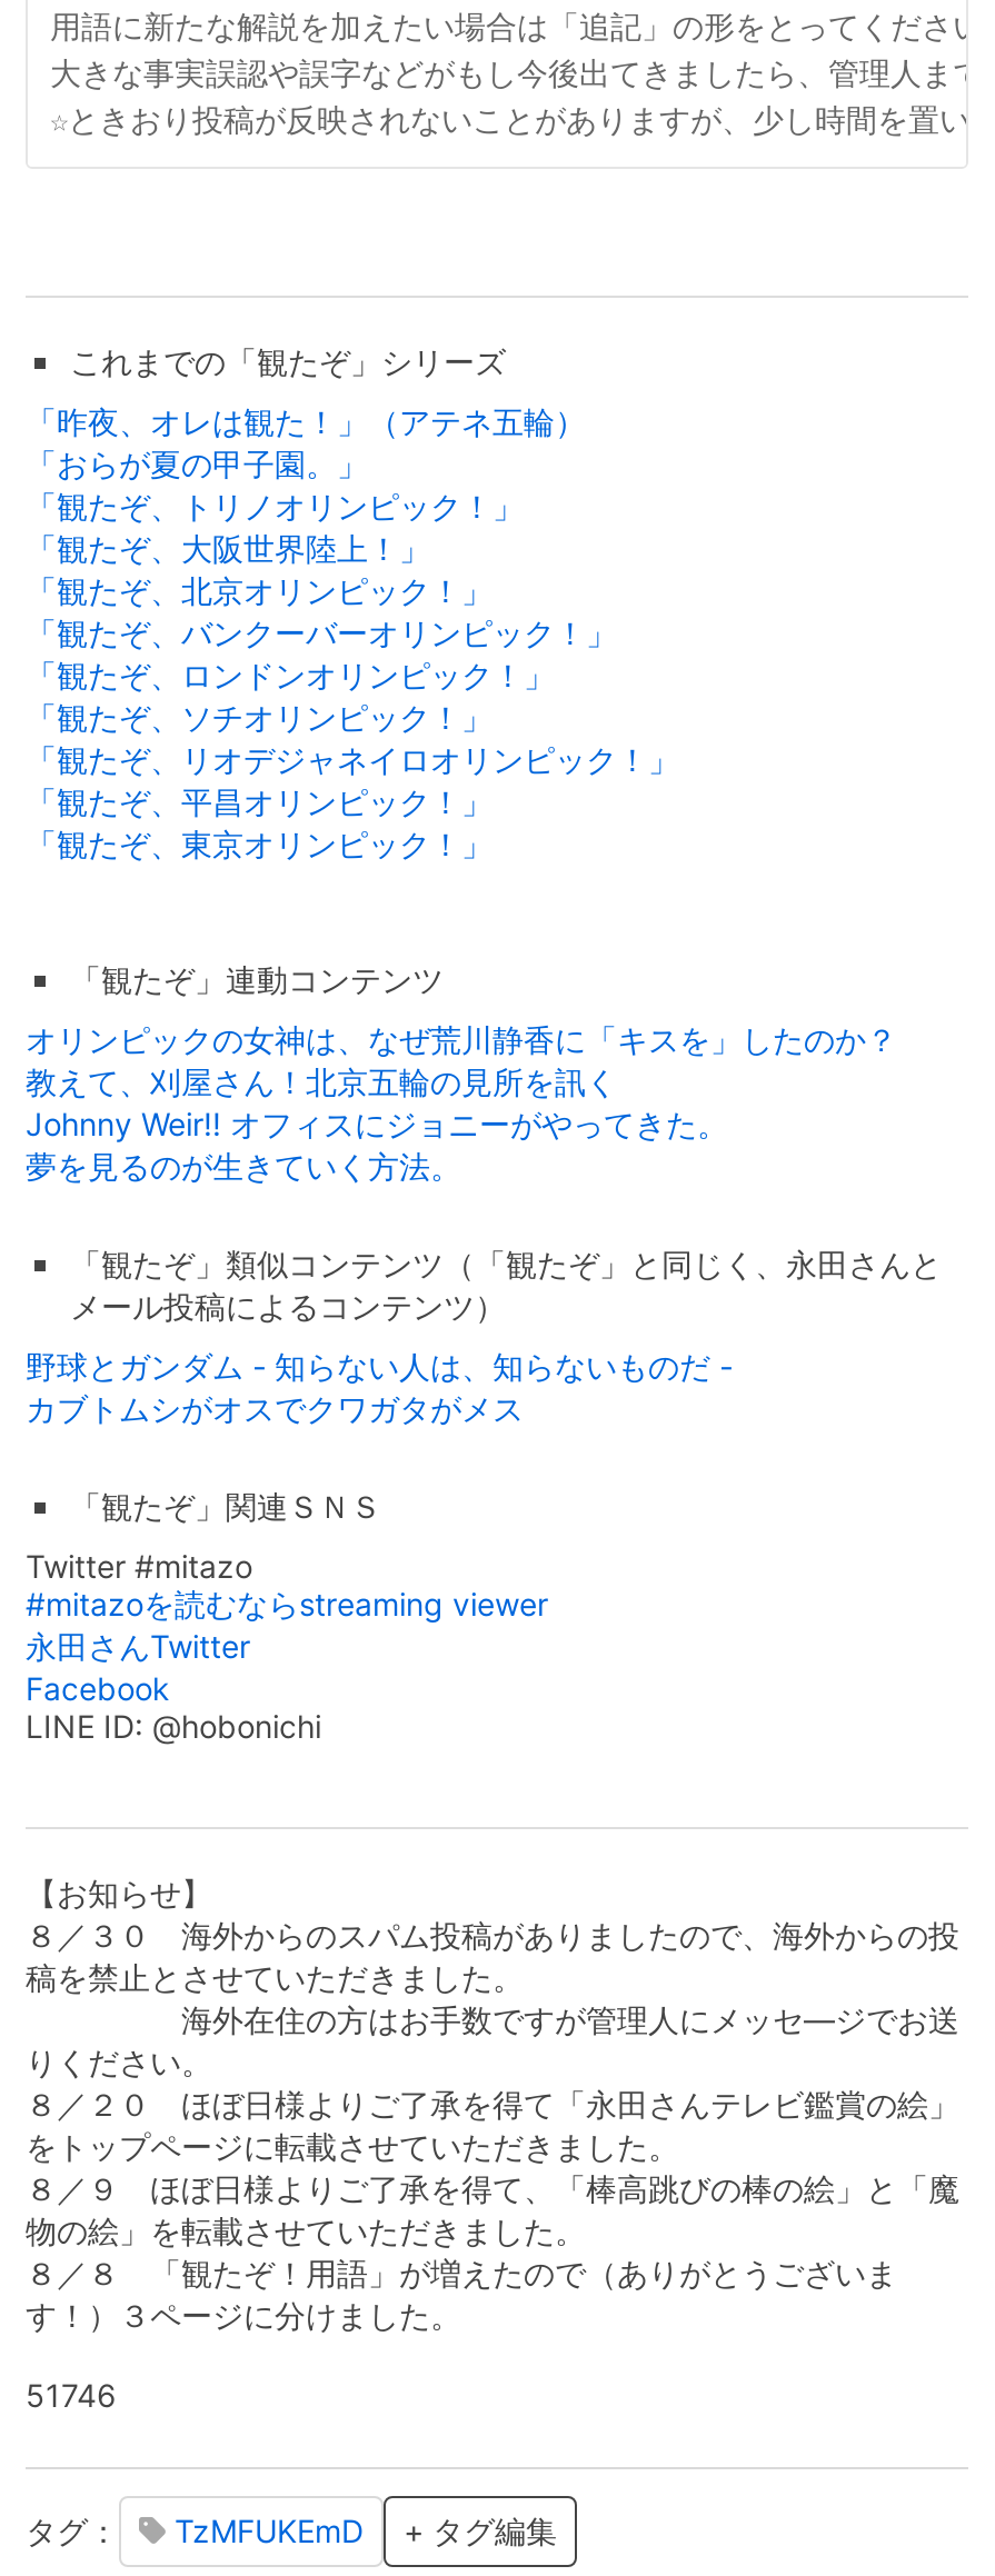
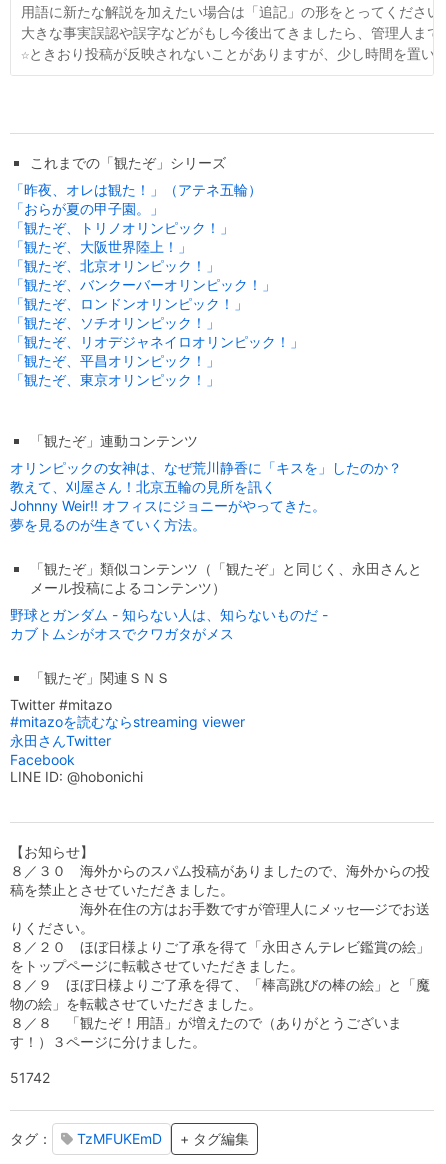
- 51746
+ 51742
